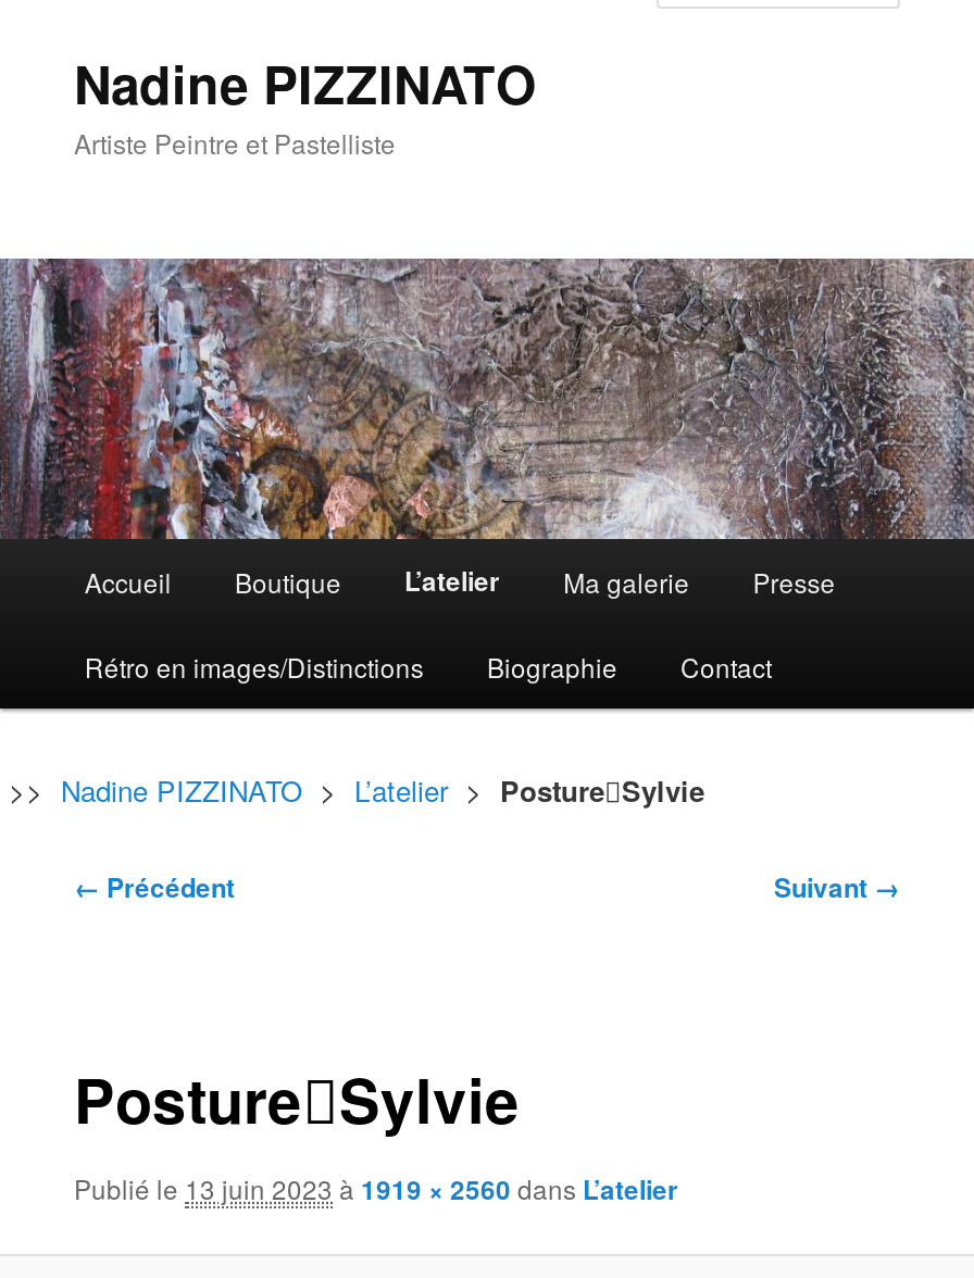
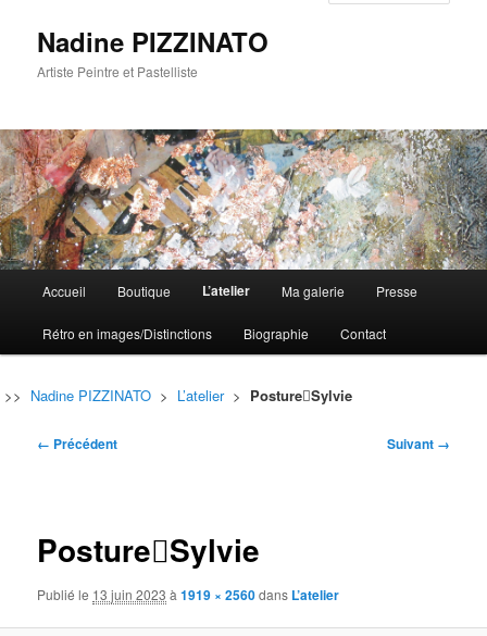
- [image]
+ [image]
